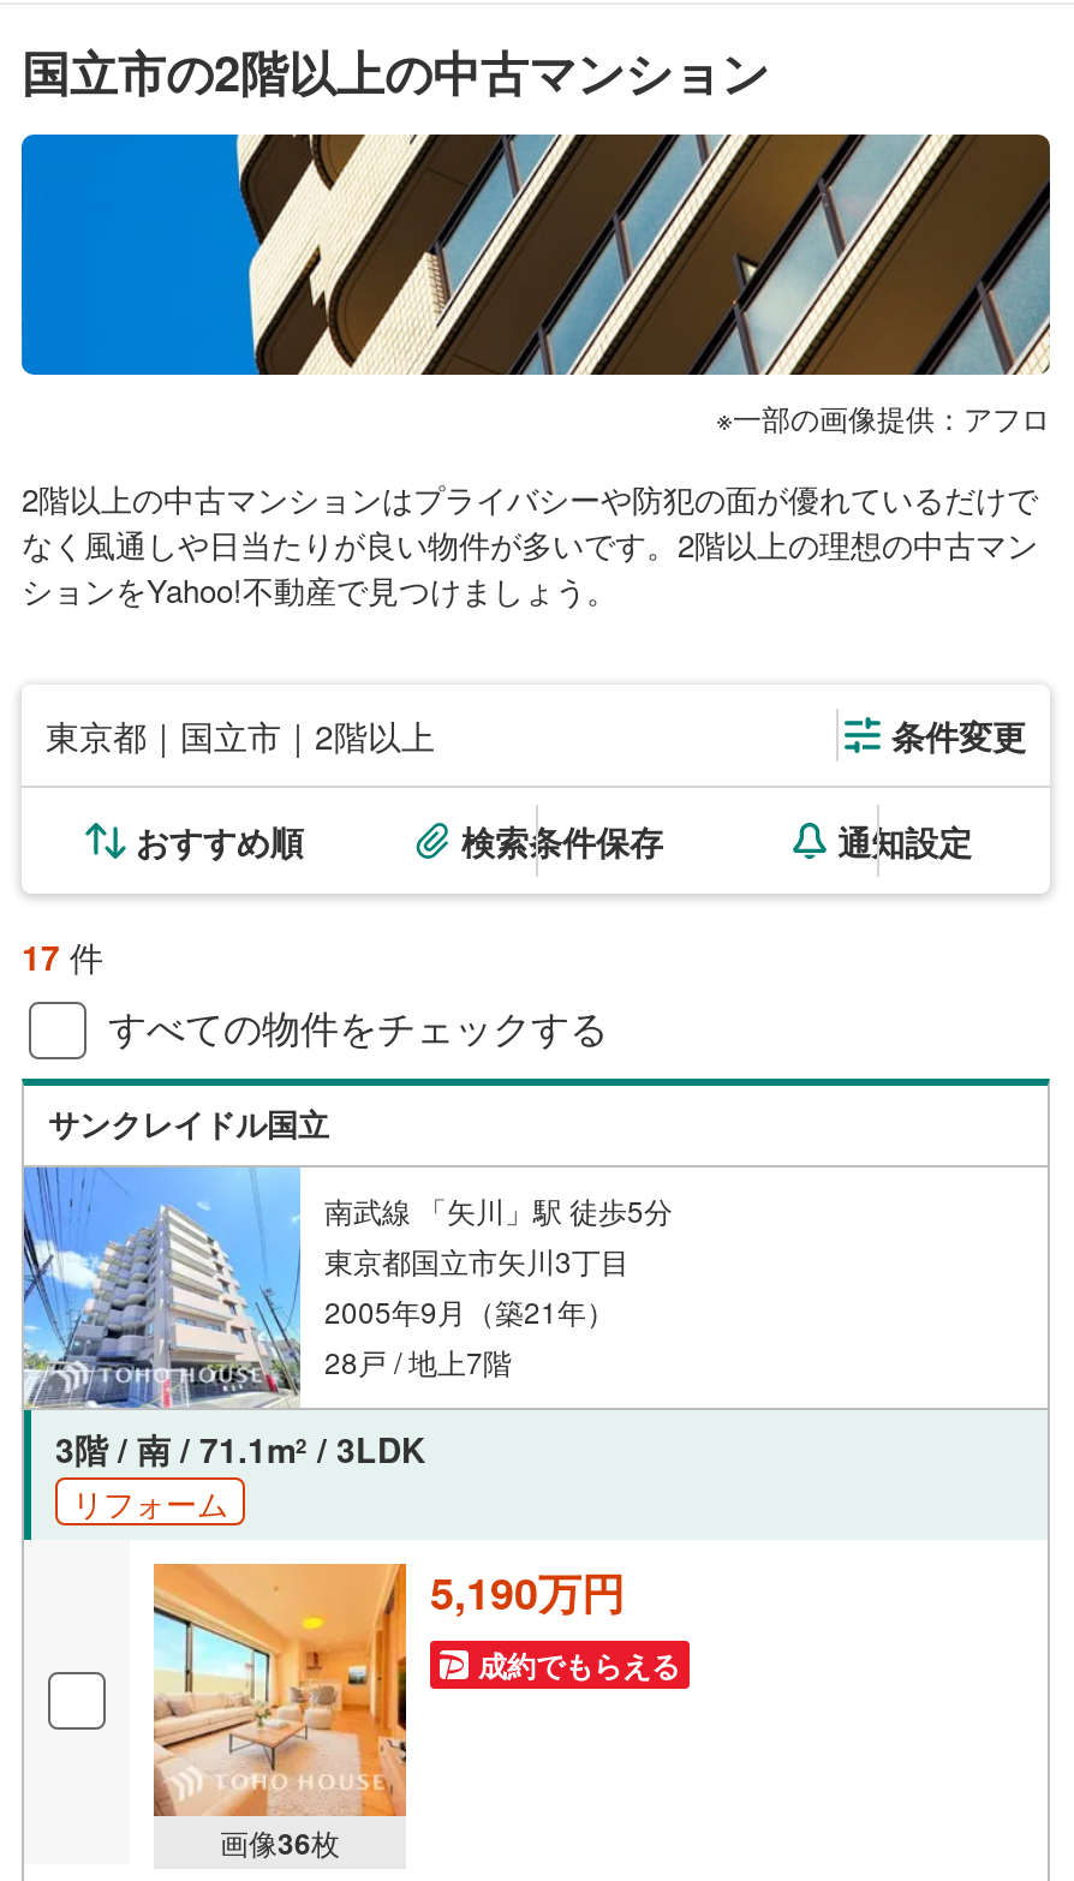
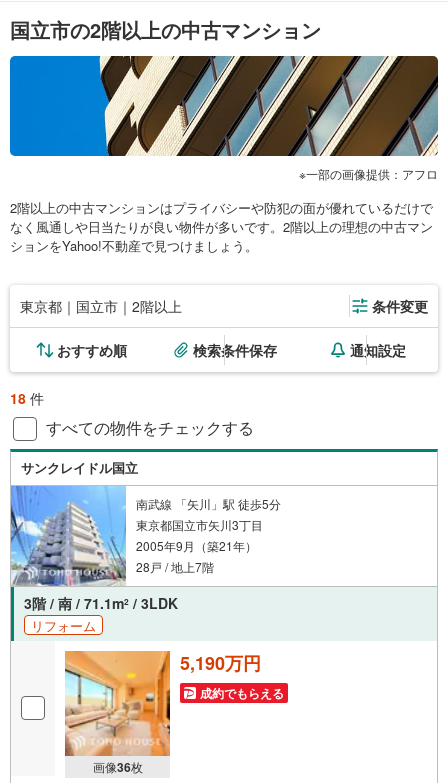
- 17件
+ 18件
